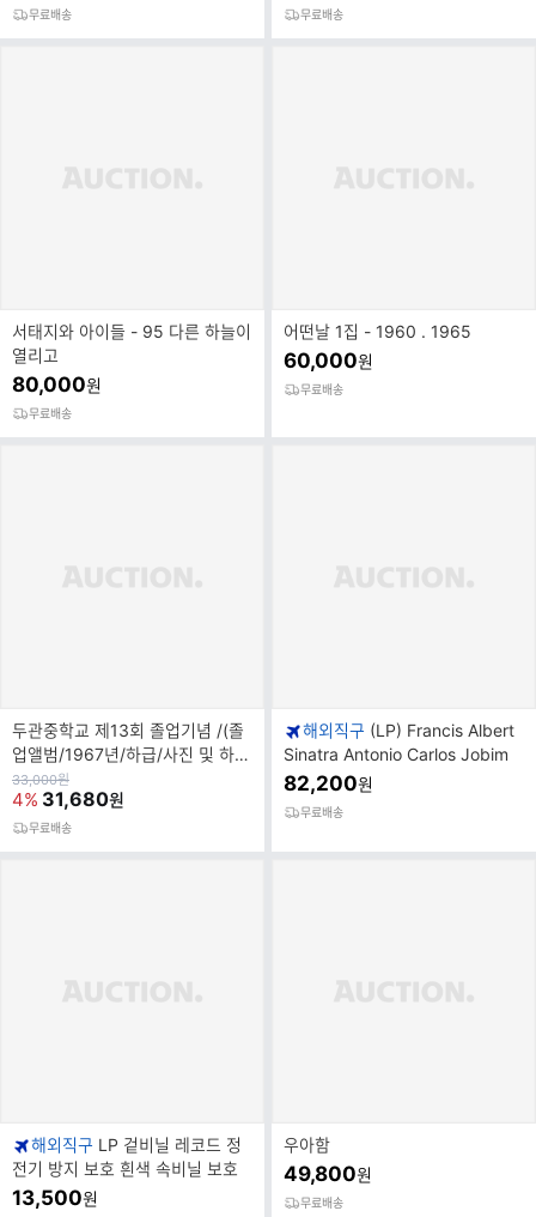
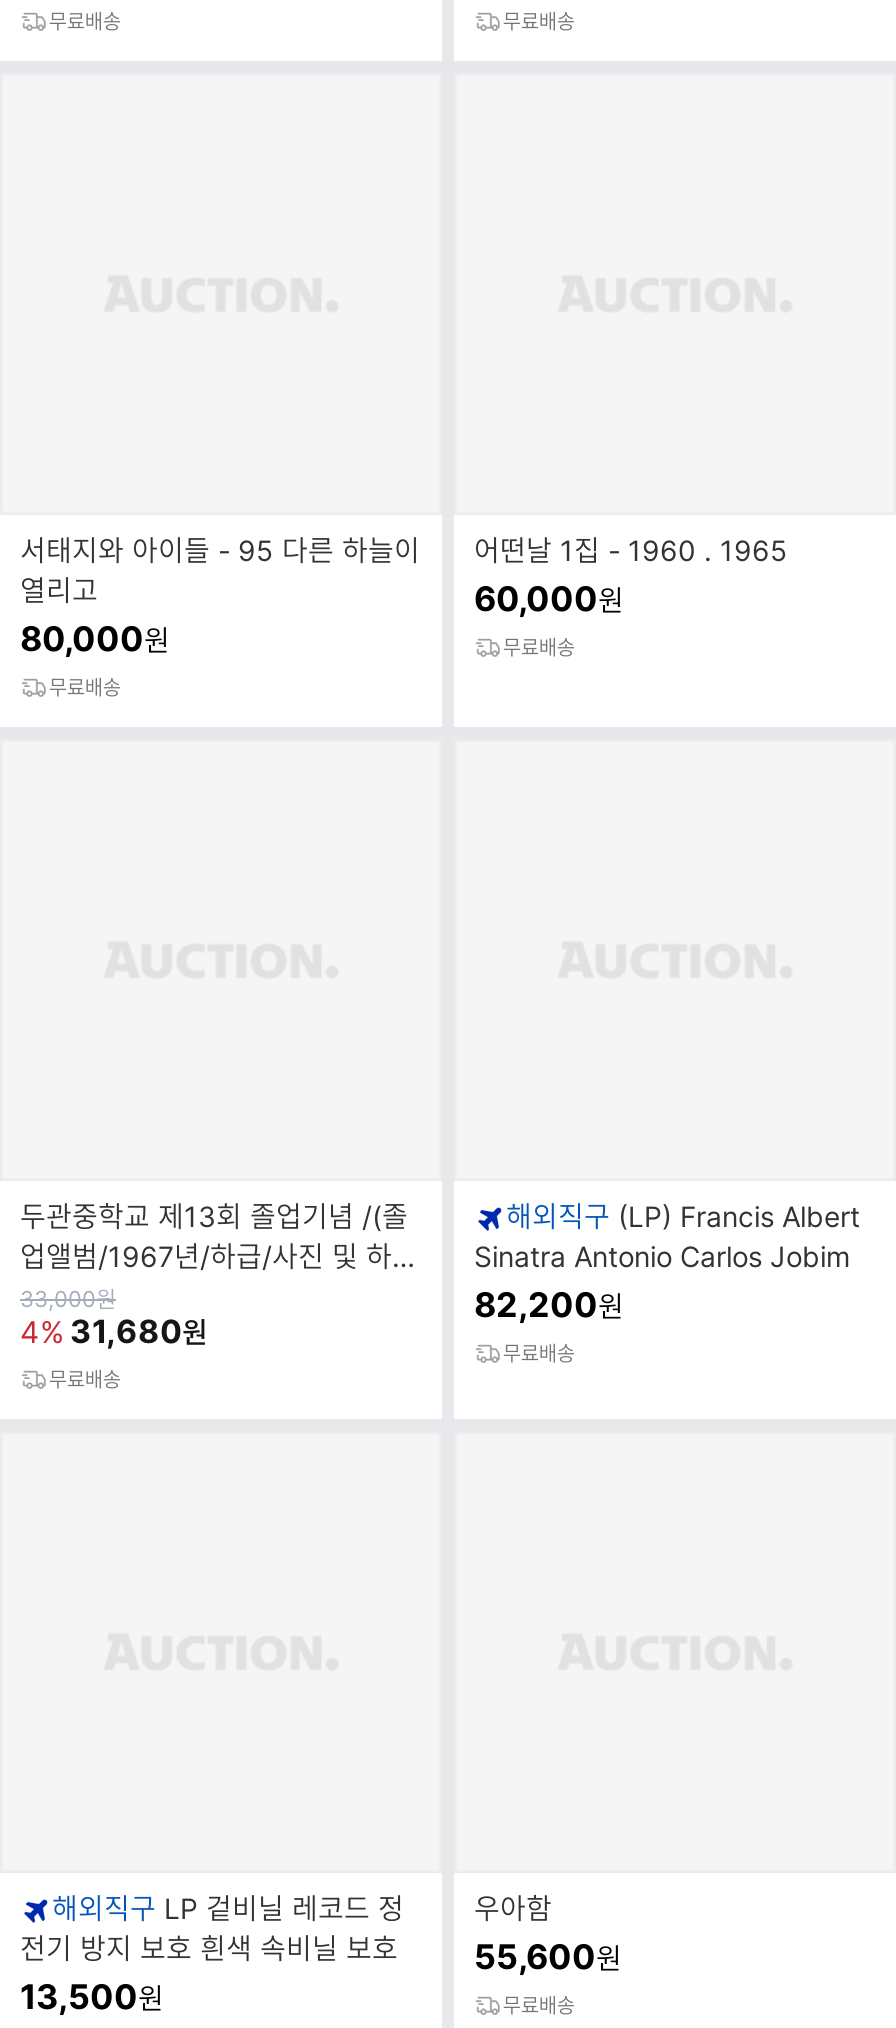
- 49,800원
+ 55,600원
